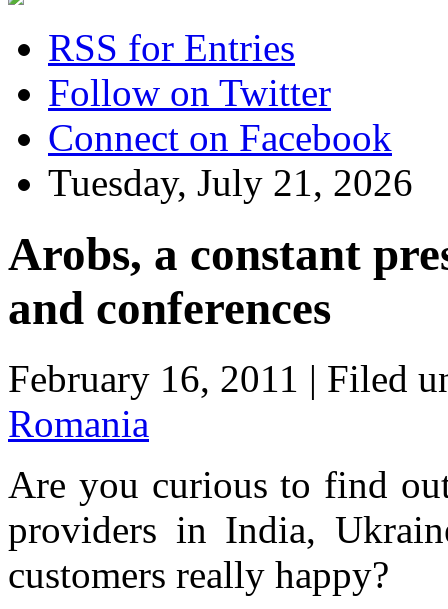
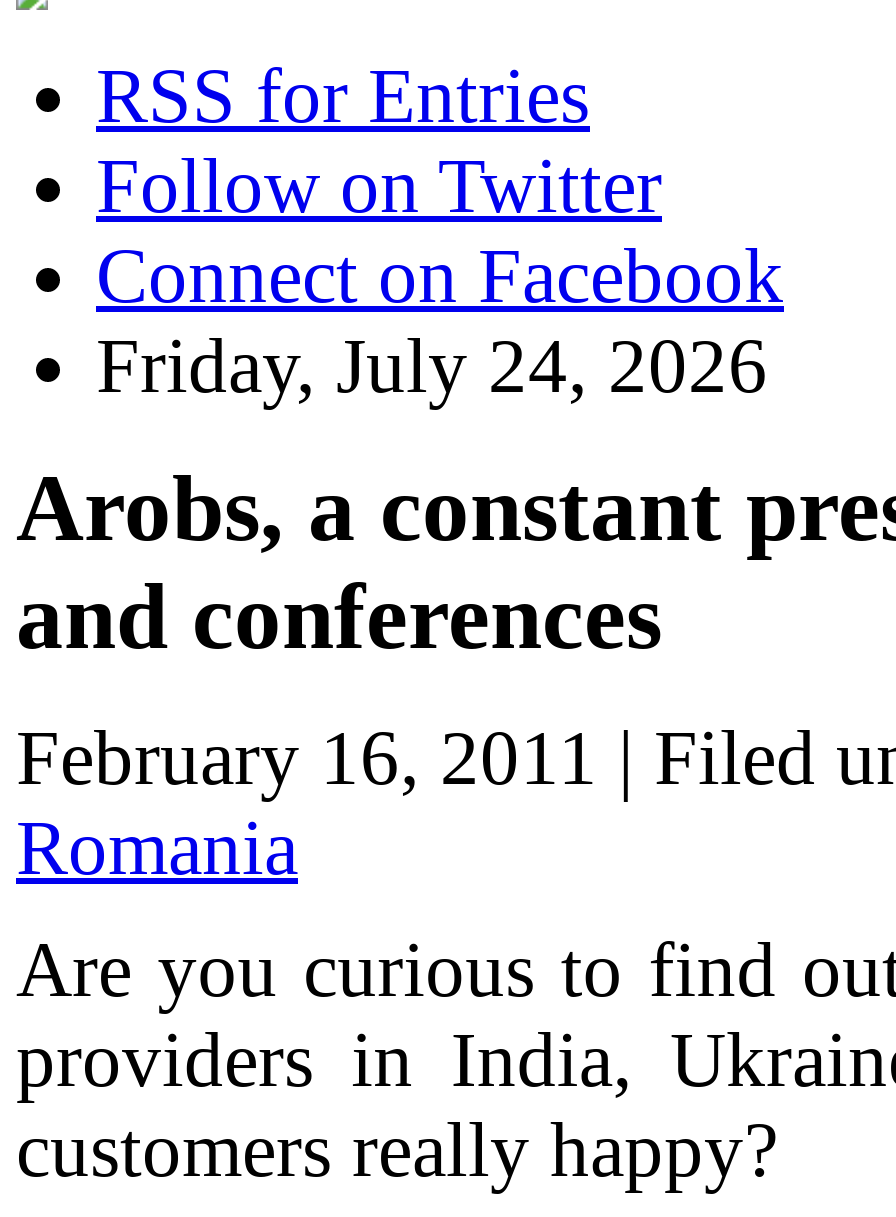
- Tuesday, July 21, 2026
+ Friday, July 24, 2026
